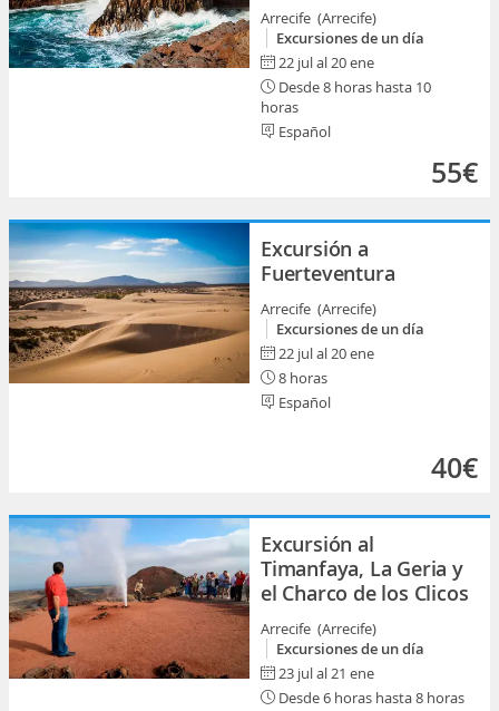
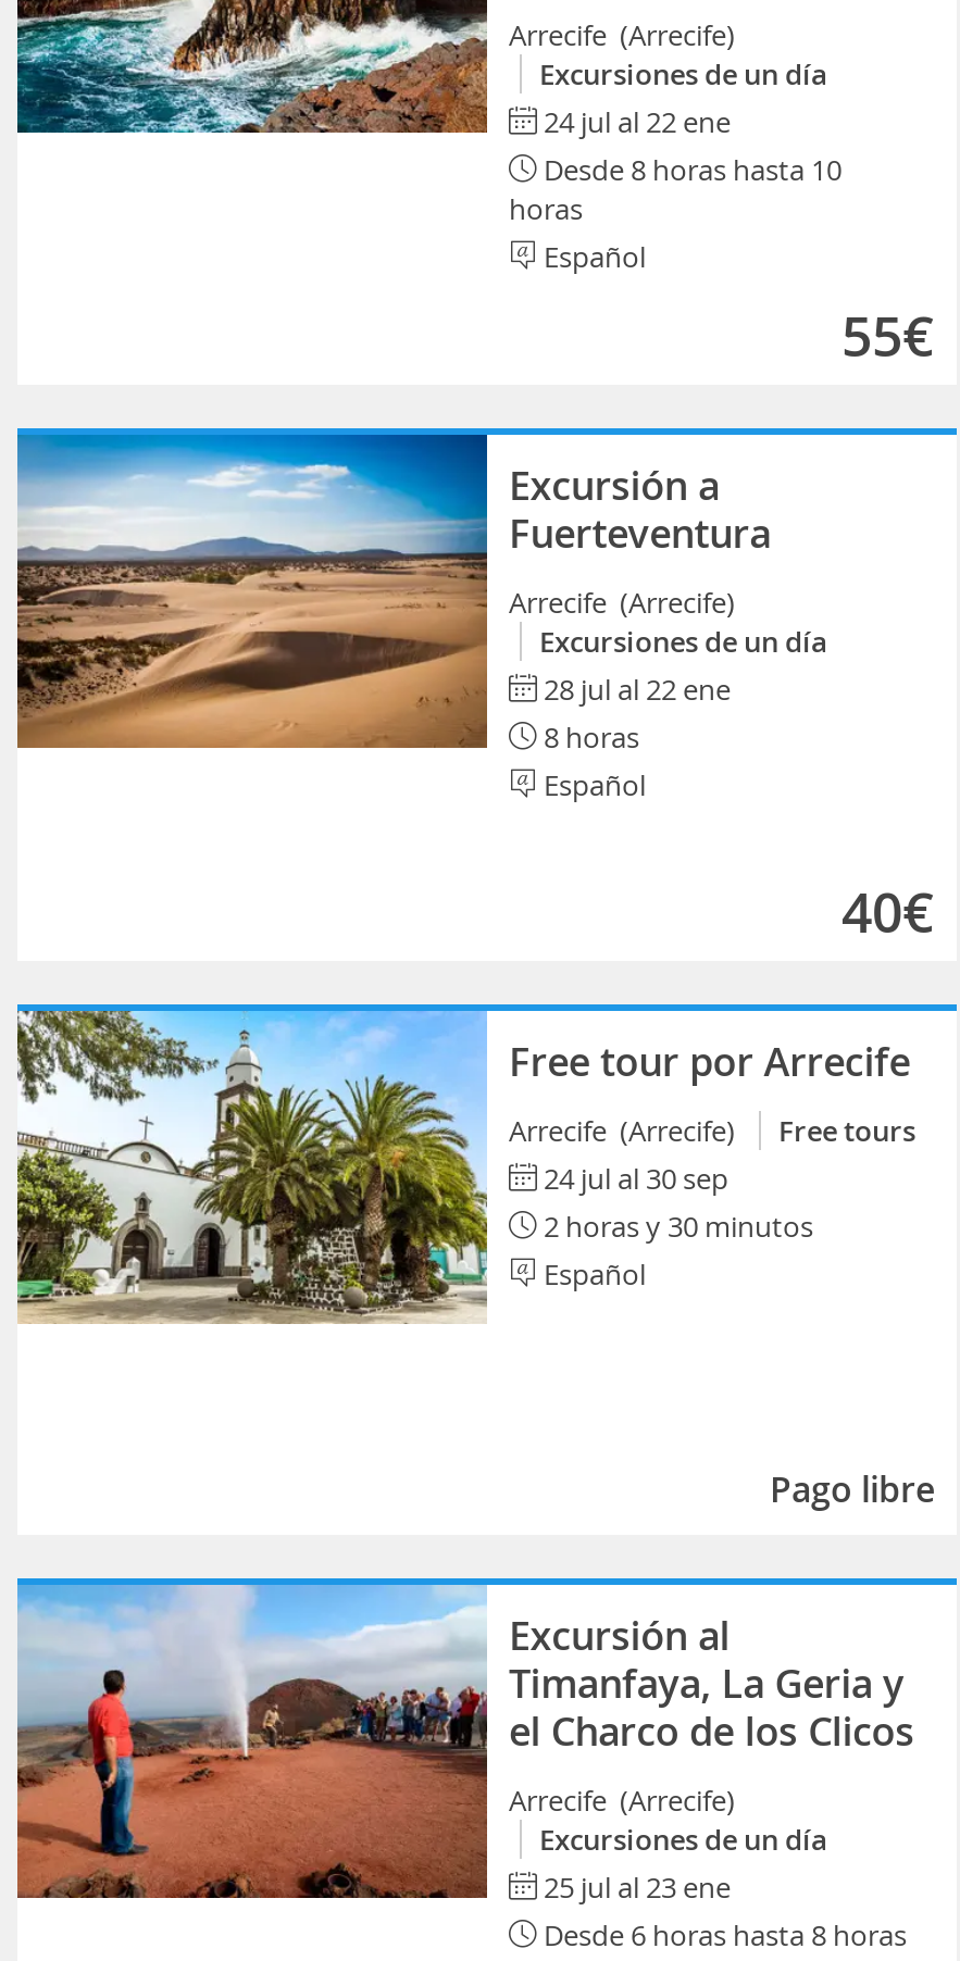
- 22 jul al 20 ene
+ 24 jul al 22 ene

- 22 jul al 20 ene
+ 28 jul al 22 ene

+ [image]
+ Free tour por Arrecife
+ Arrecife (Arrecife)
+ Free tours
+ 24 jul al 30 sep
+ 2 horas y 30 minutos
+ Español

+ Pago libre

- 23 jul al 21 ene
+ 25 jul al 23 ene
